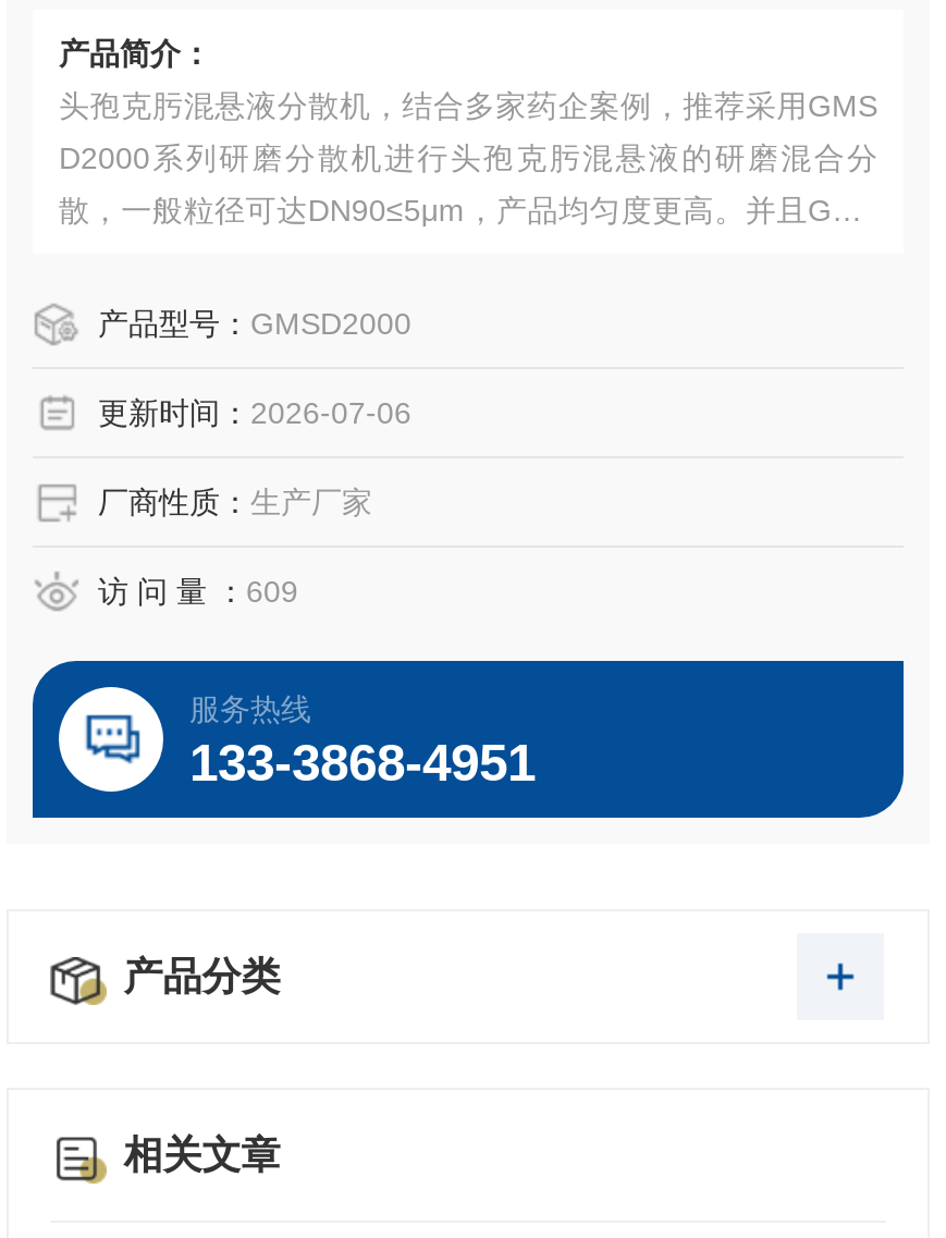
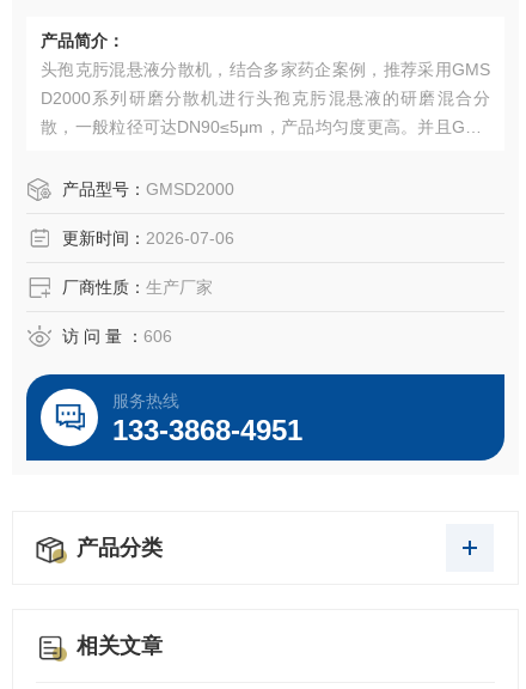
- 访 问 量 ：609
+ 访 问 量 ：606
